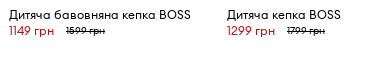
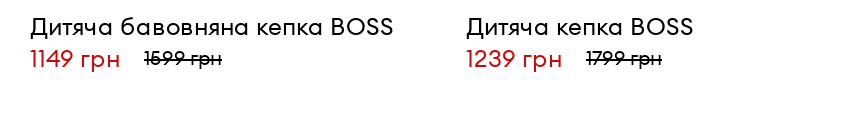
- 1299 грн
+ 1239 грн
